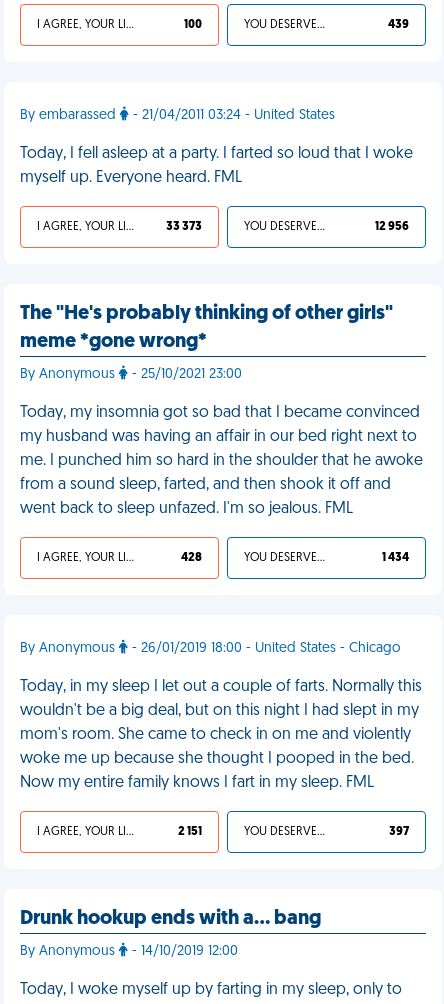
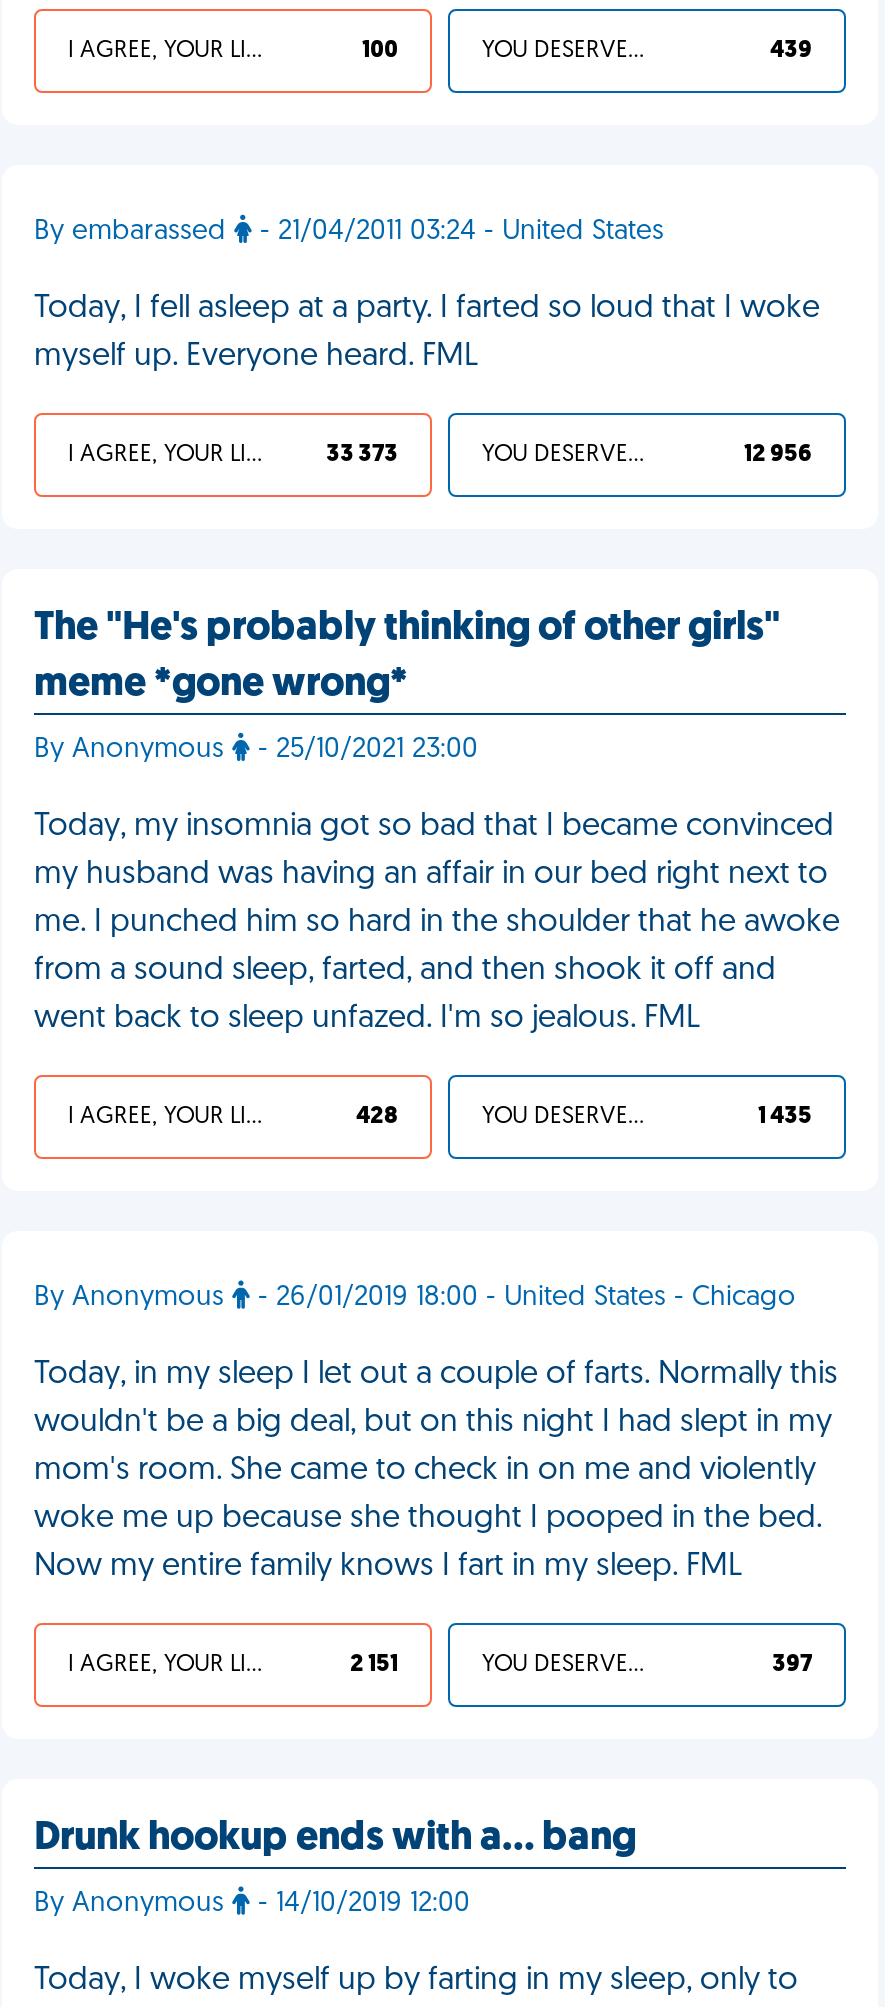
- 1 434
+ 1 435
